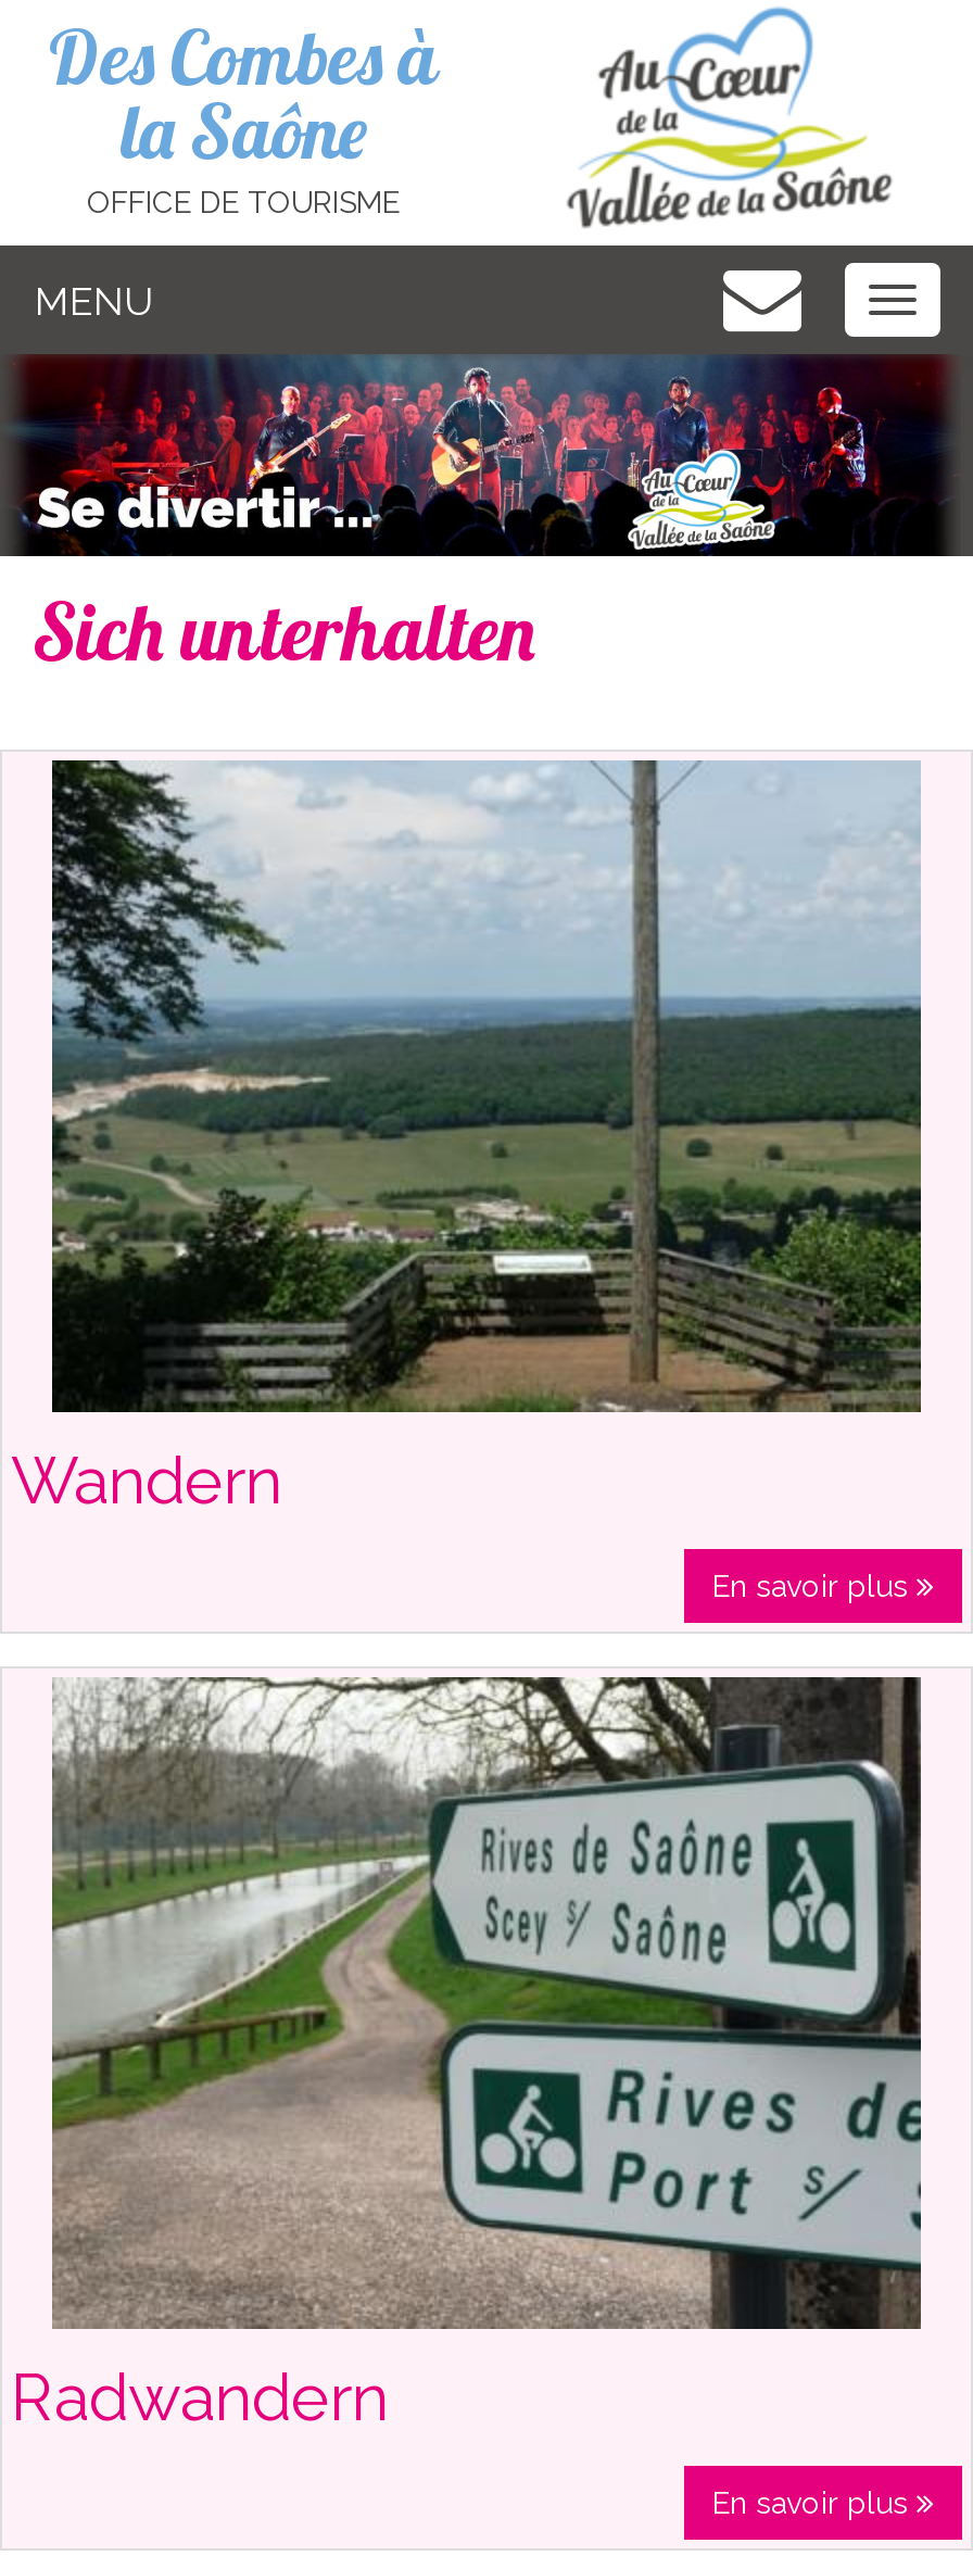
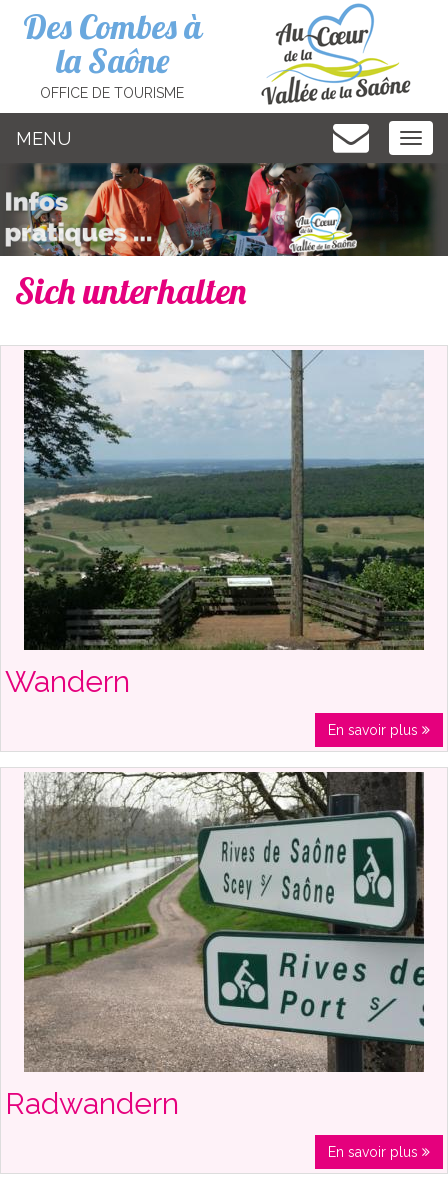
- [image]
+ [image]
